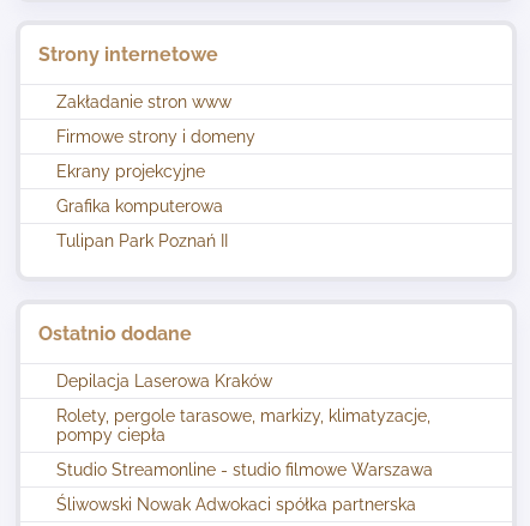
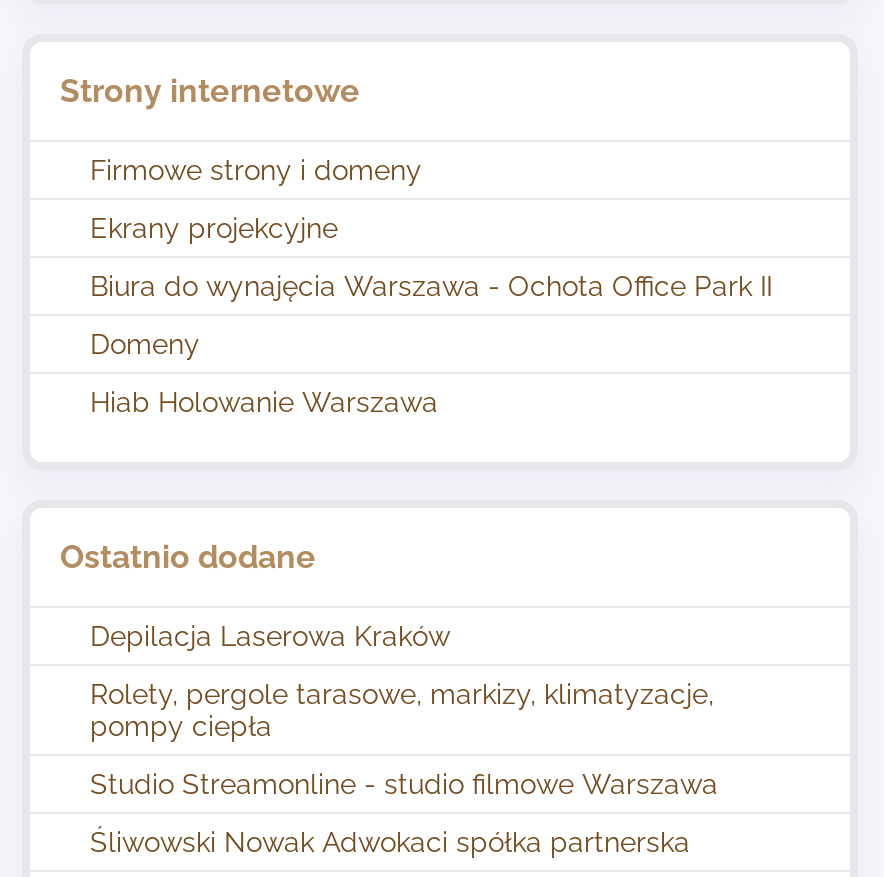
- Zakładanie stron www

moved up: Firmowe strony i domeny | Ekrany projekcyjne

- Grafika komputerowa
- Tulipan Park Poznań II
+ Biura do wynajęcia Warszawa - Ochota Office Park II
+ Domeny
+ Hiab Holowanie Warszawa
